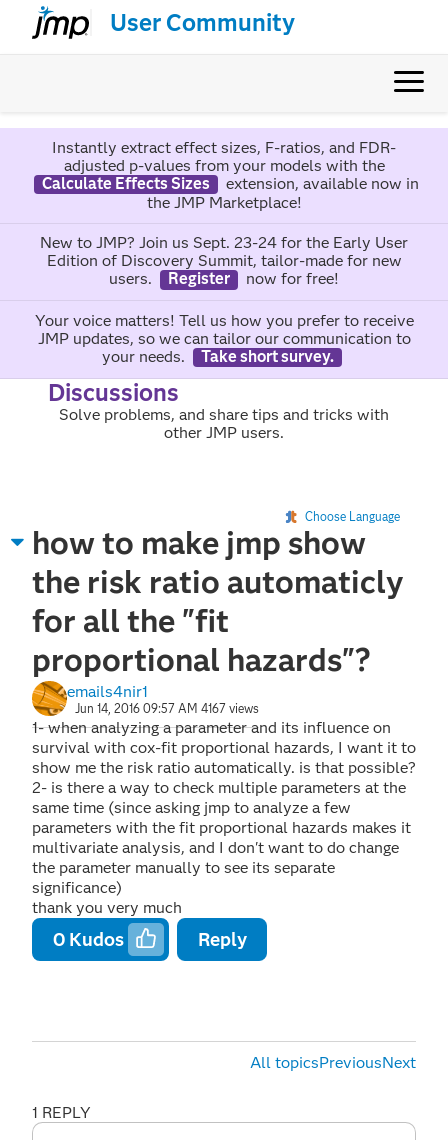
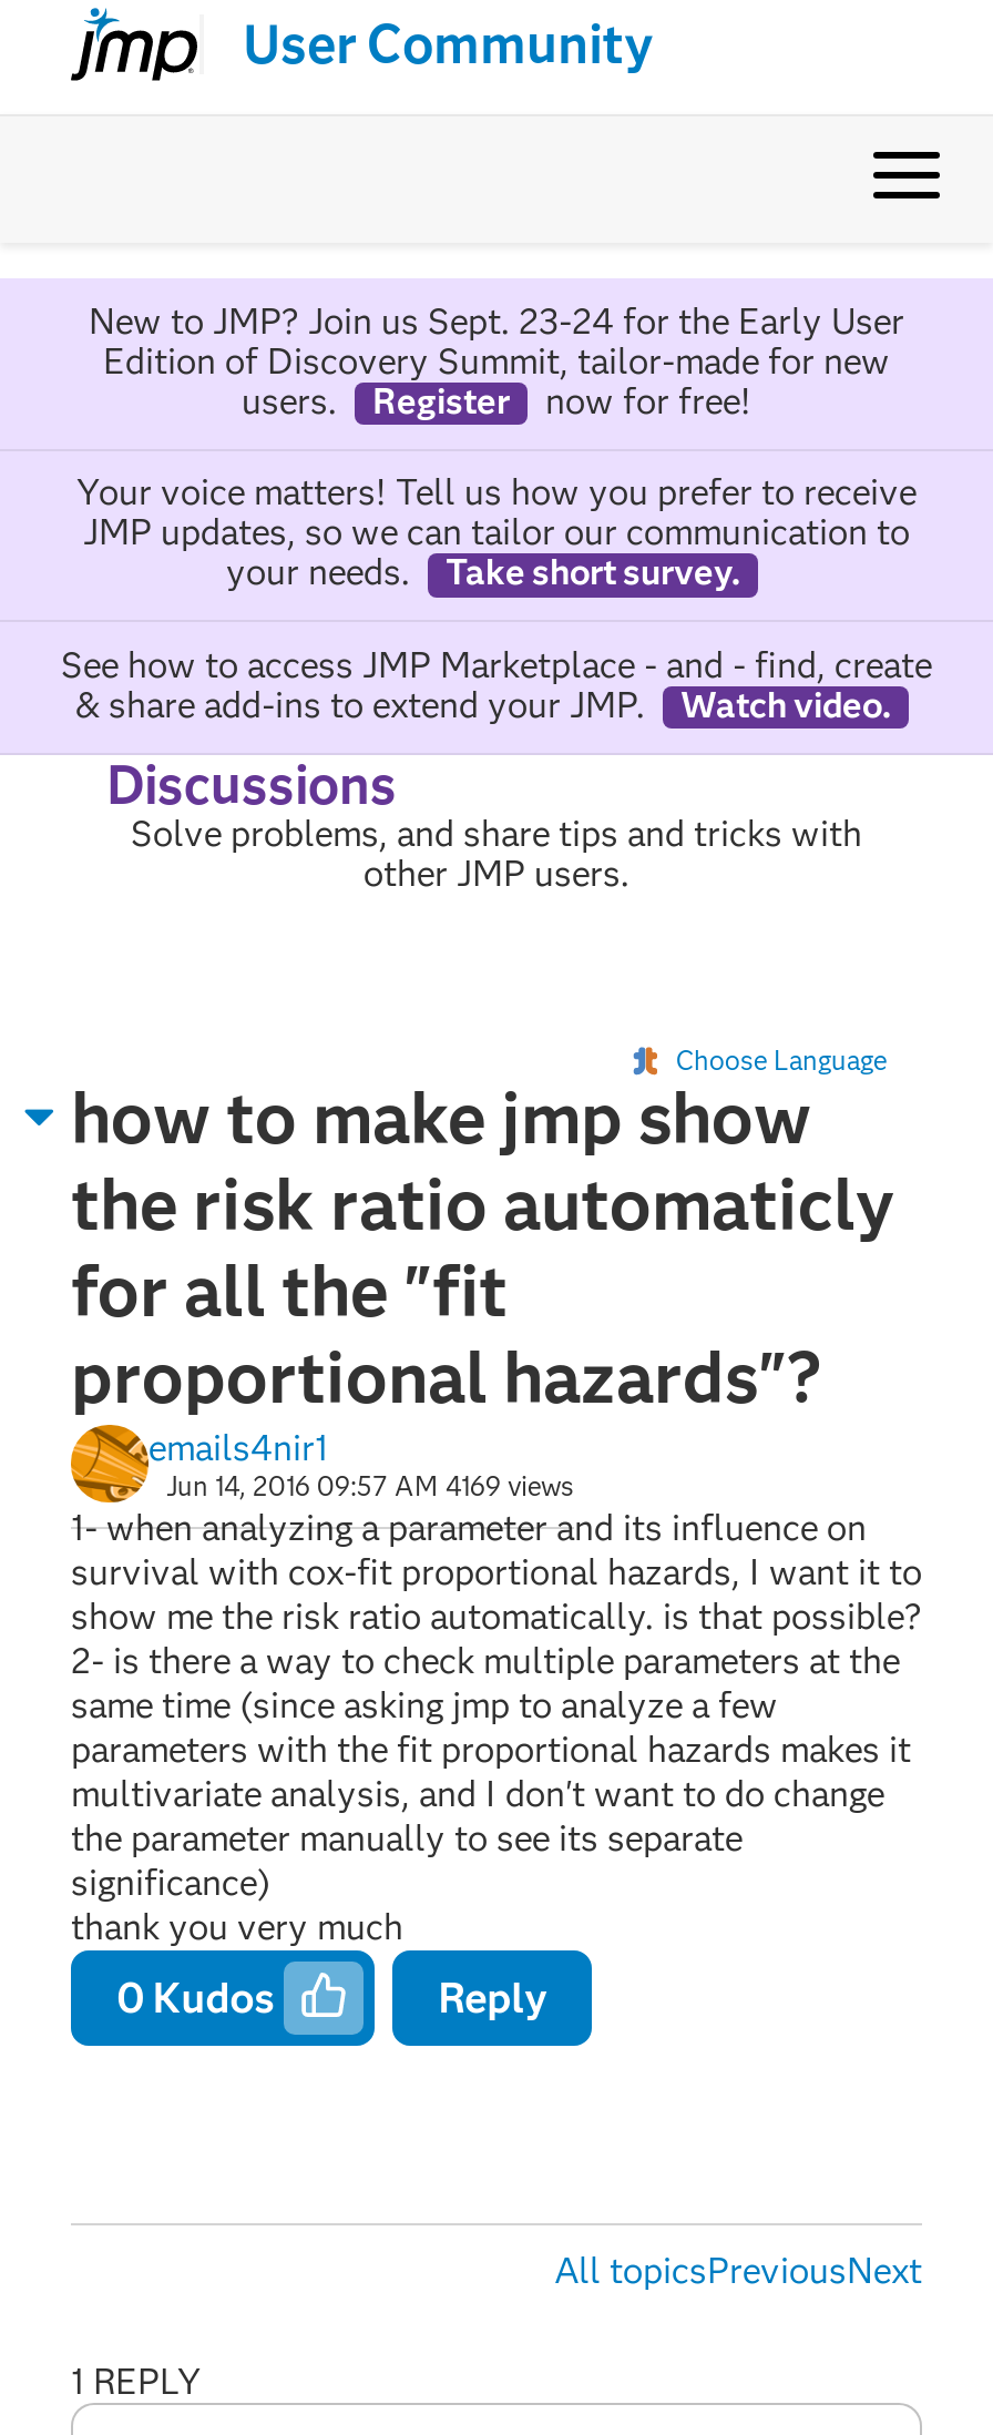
- Instantly extract effect sizes, F-ratios, and FDR-
- adjusted p-values from your models with the
- Calculate Effects Sizes
- extension, available now in
- the JMP Marketplace!

moved up: New to JMP? Join us Sept. 23-24 for the Early User | Edition of Discovery Summit, tailor-made for new | users. | ... | your needs. | Take short survey.

+ See how to access JMP Marketplace - and - find, create
+ & share add-ins to extend your JMP.
+ Watch video.

- Jun 14, 2016 09:57 AM 4167 views
+ Jun 14, 2016 09:57 AM 4169 views
